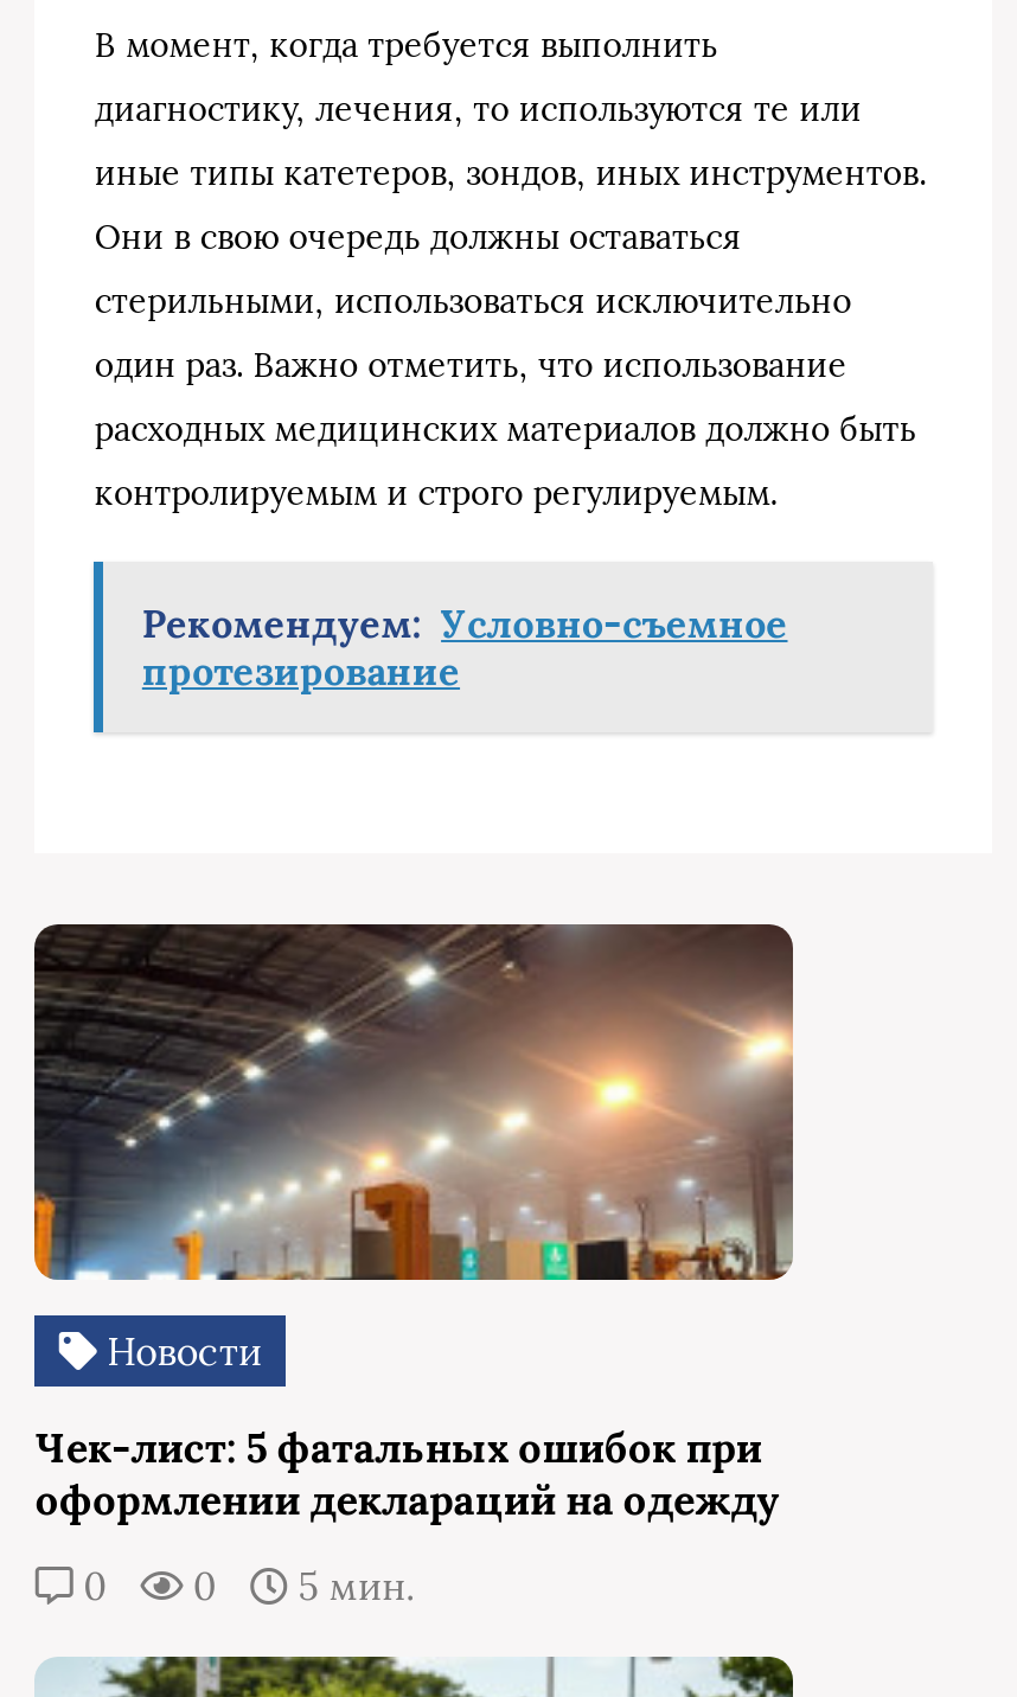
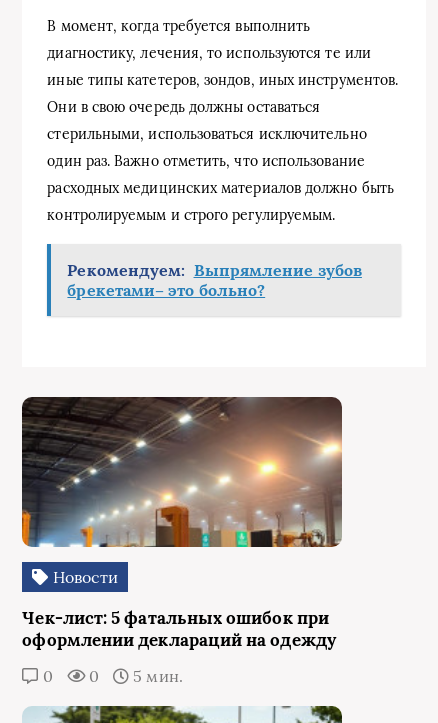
- Рекомендуем: Условно-съемное
- протезирование
+ Рекомендуем: Выпрямление зубов
+ брекетами– это больно?
